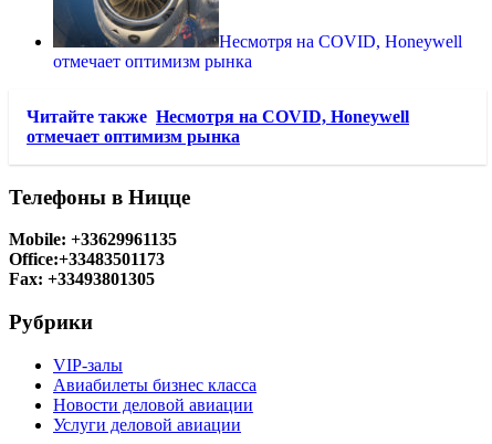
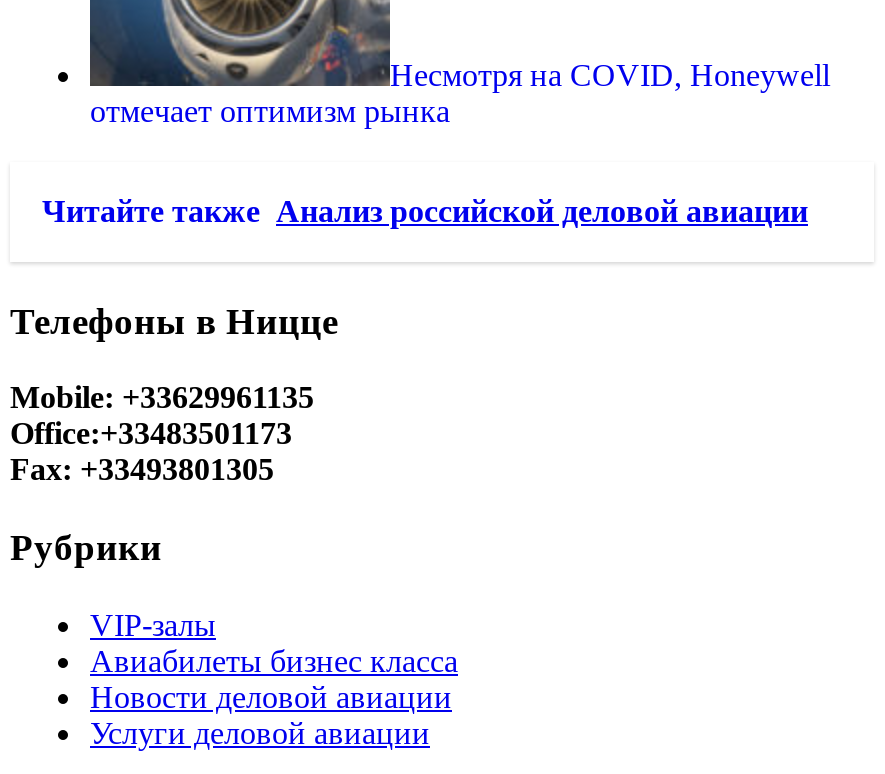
- Читайте также Несмотря на COVID, Honeywell
- отмечает оптимизм рынка
+ Читайте также Анализ российской деловой авиации
